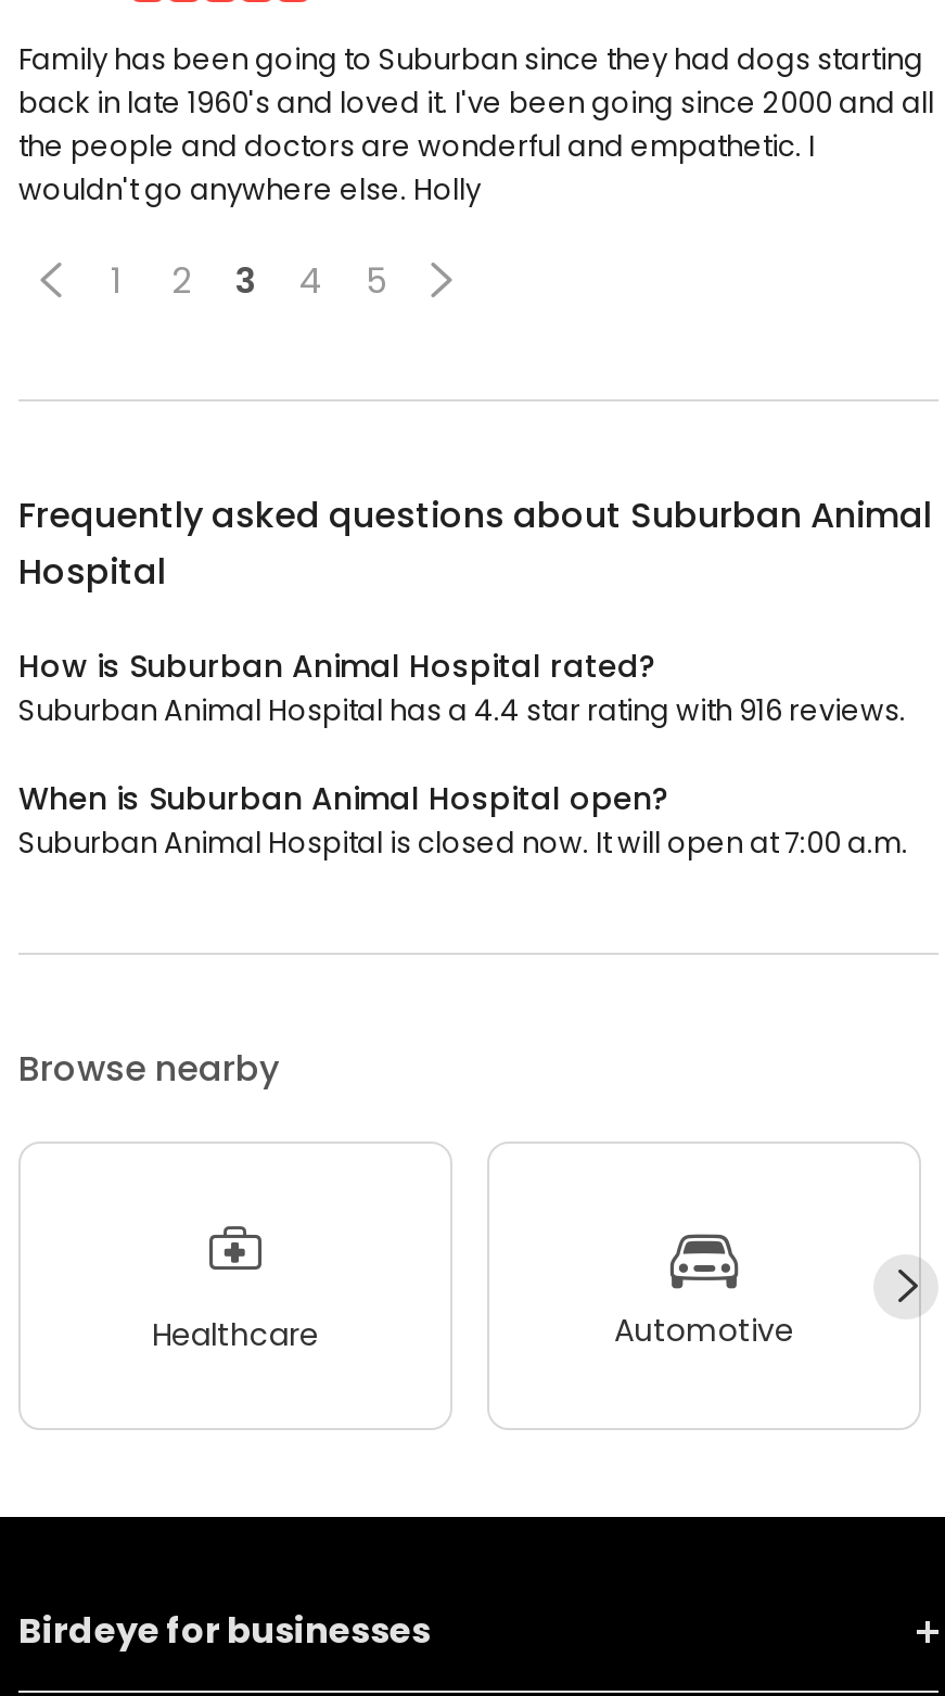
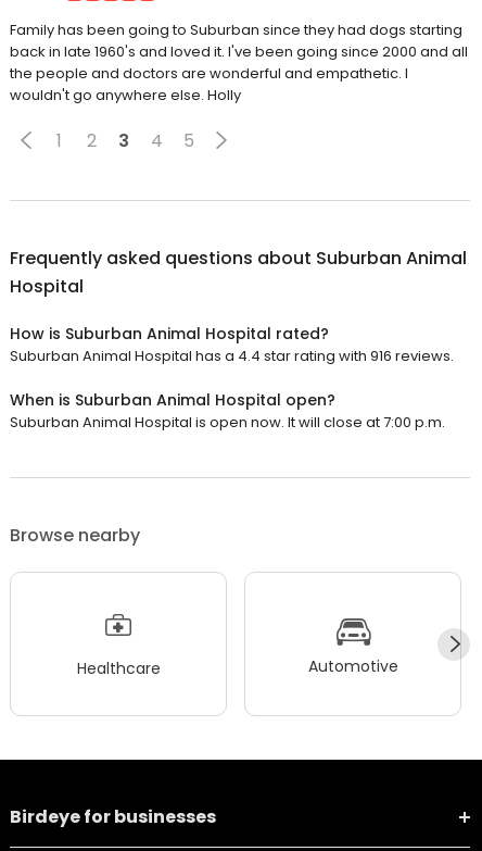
- Suburban Animal Hospital is closed now. It will open at 7:00 a.m.
+ Suburban Animal Hospital is open now. It will close at 7:00 p.m.
